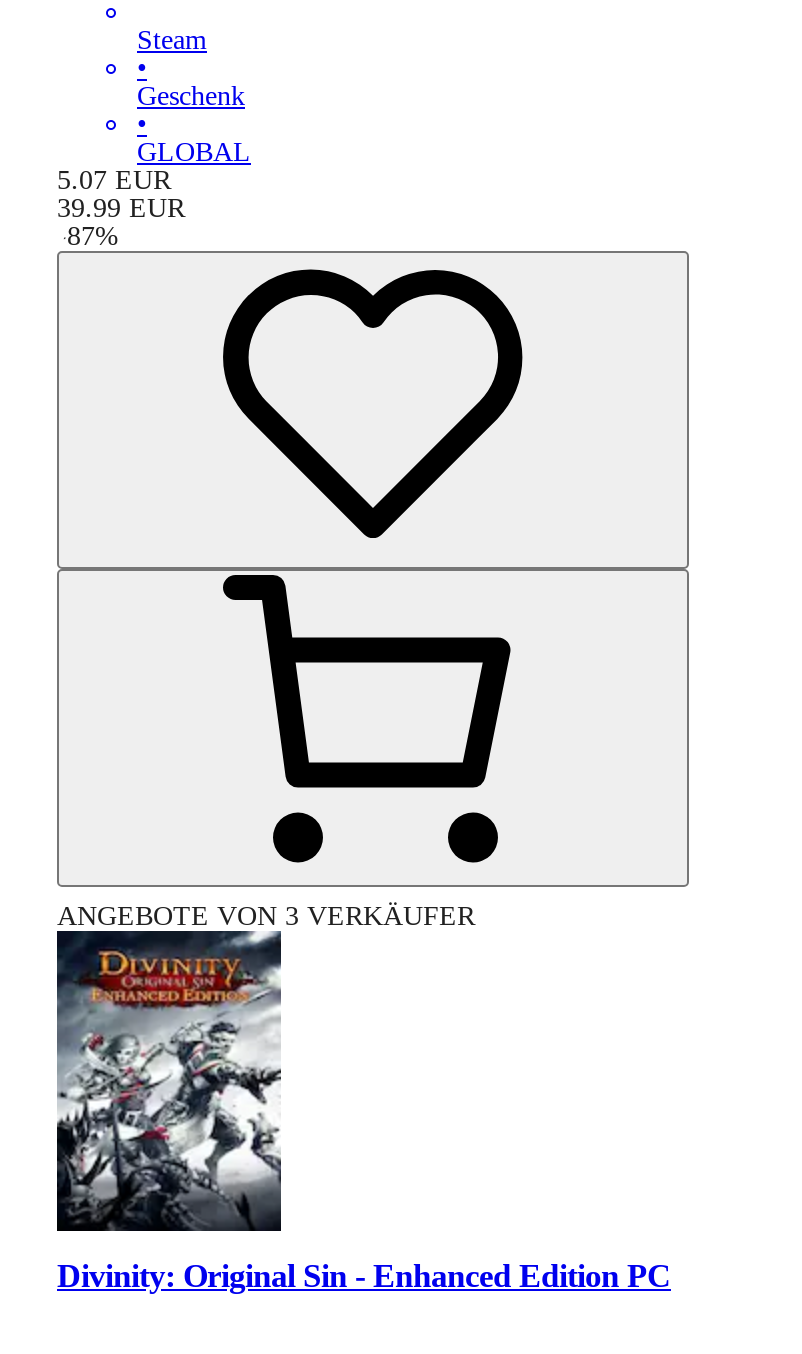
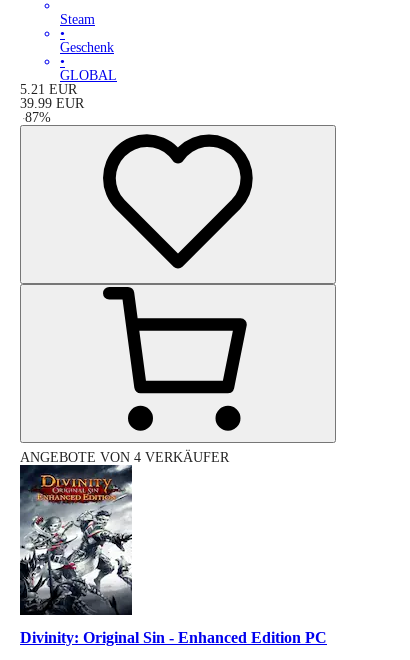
- 5.07 EUR
+ 5.21 EUR

- ANGEBOTE VON 3 VERKÄUFER
+ ANGEBOTE VON 4 VERKÄUFER
